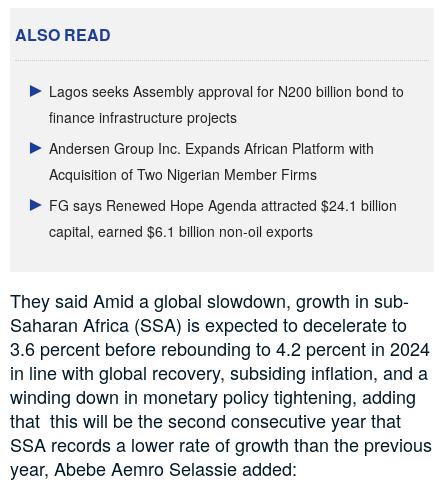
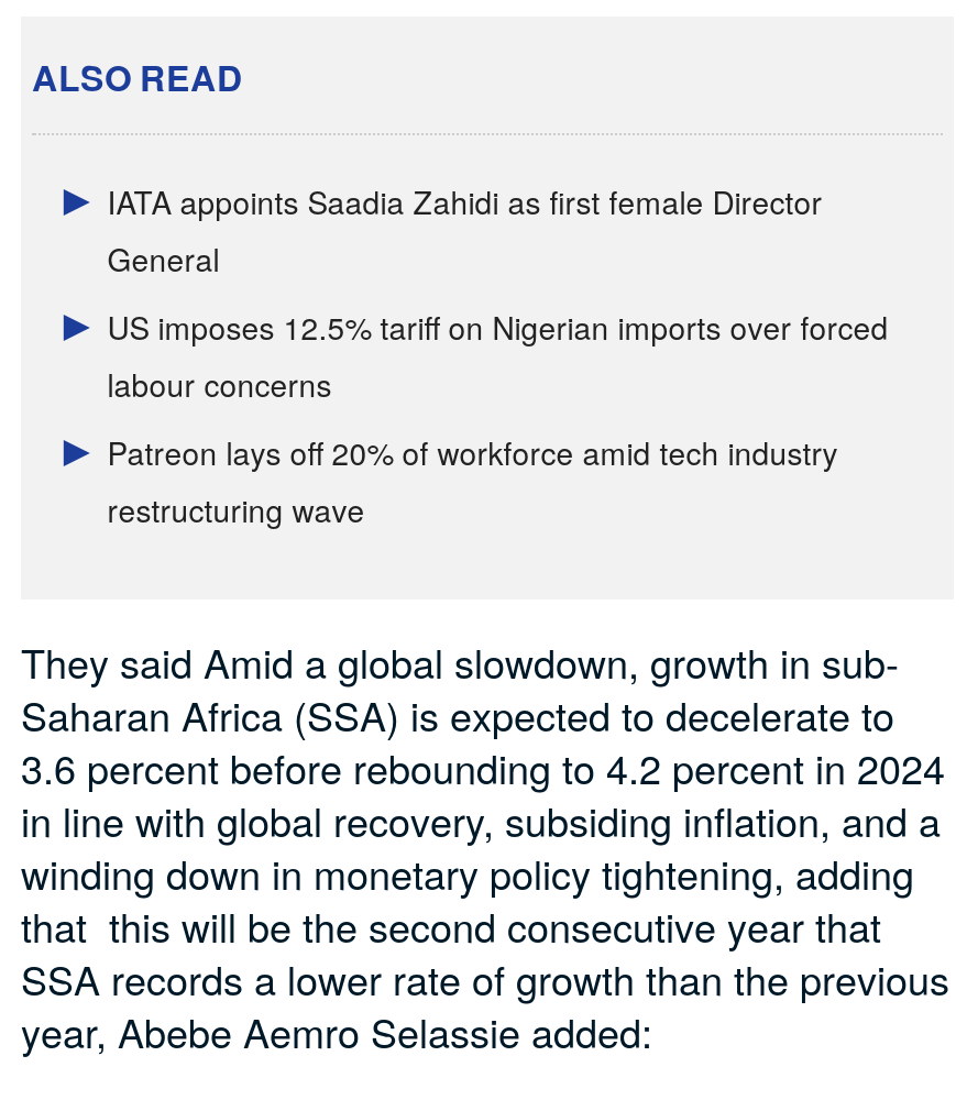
- Lagos seeks Assembly approval for N200 billion bond to
- finance infrastructure projects
+ IATA appoints Saadia Zahidi as first female Director
+ General

- Andersen Group Inc. Expands African Platform with
- Acquisition of Two Nigerian Member Firms
+ US imposes 12.5% tariff on Nigerian imports over forced
+ labour concerns

- FG says Renewed Hope Agenda attracted $24.1 billion
- capital, earned $6.1 billion non-oil exports
+ Patreon lays off 20% of workforce amid tech industry
+ restructuring wave
